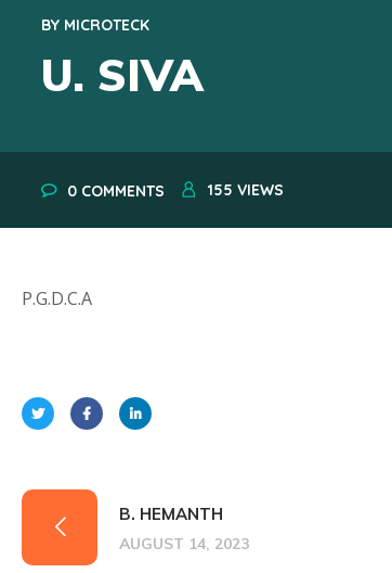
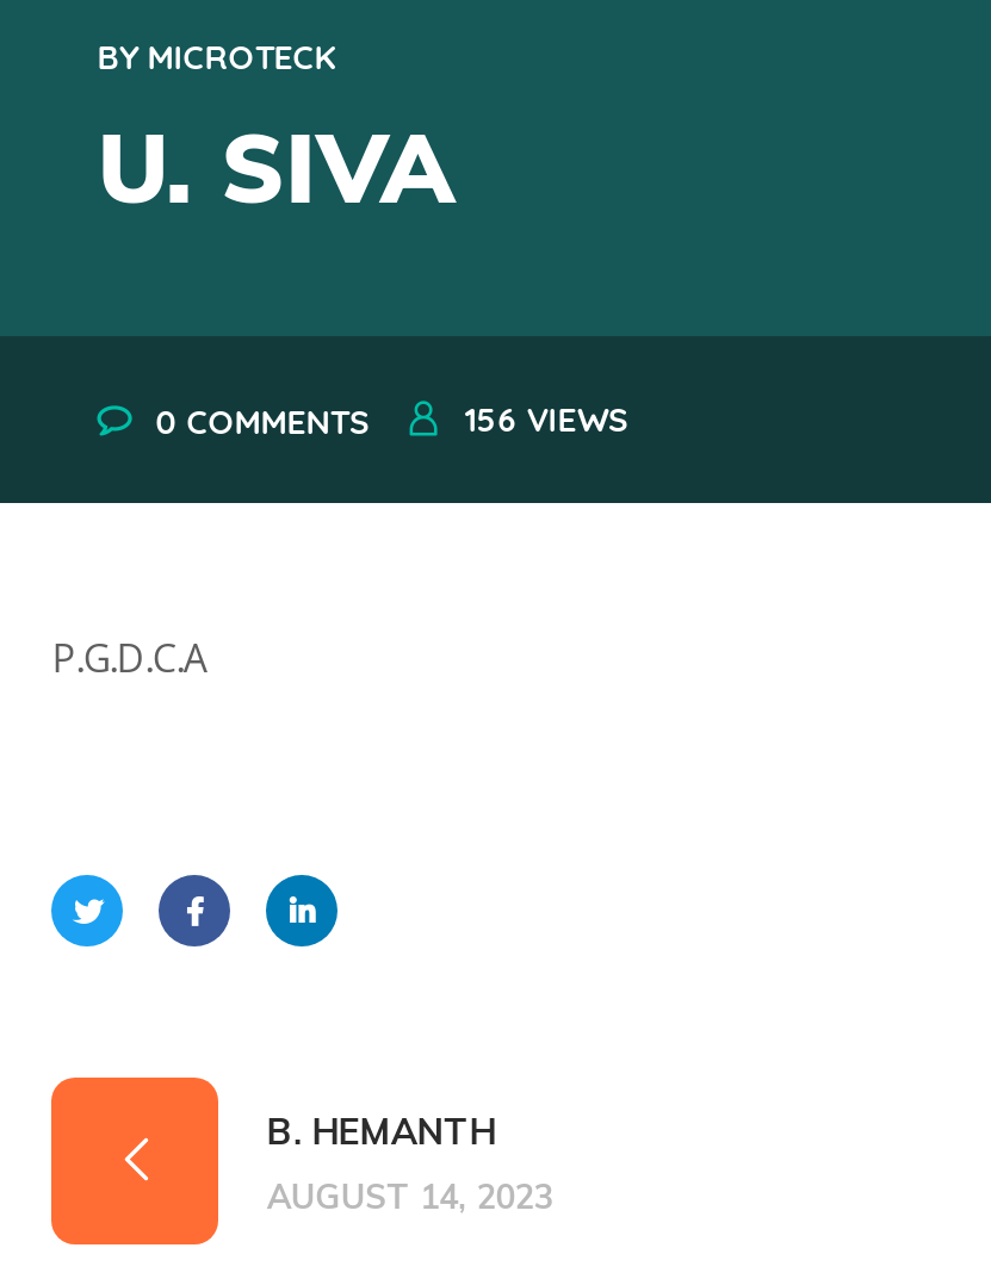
- 155 VIEWS
+ 156 VIEWS
